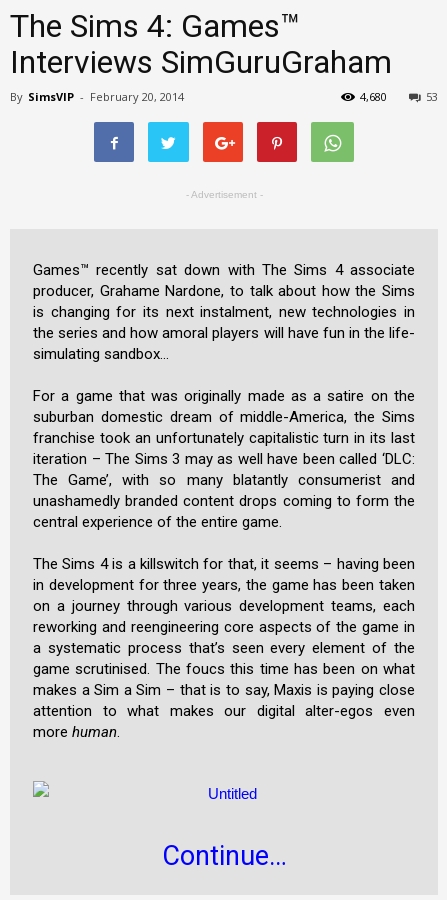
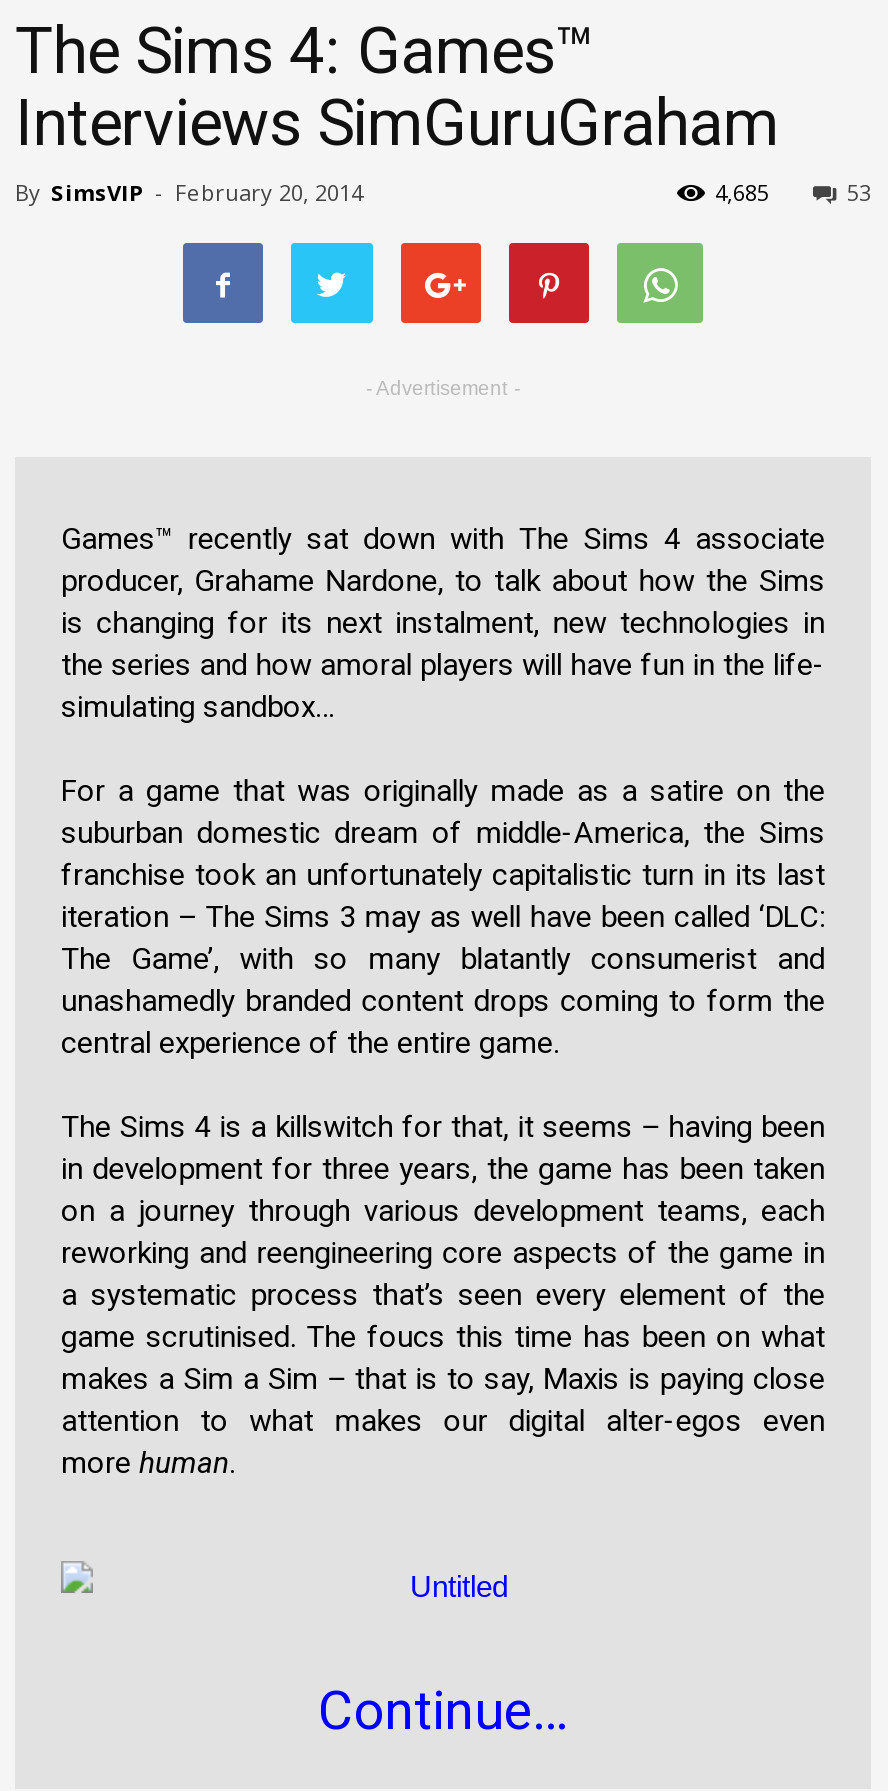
- 4,680
+ 4,685
